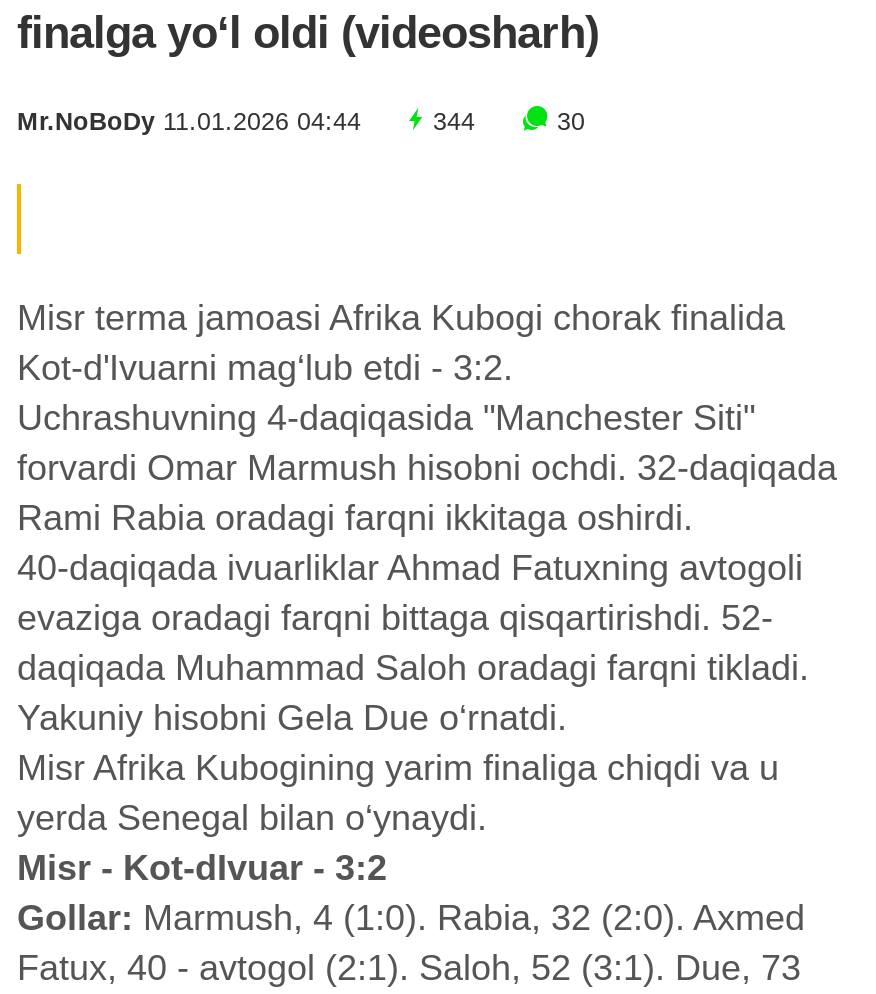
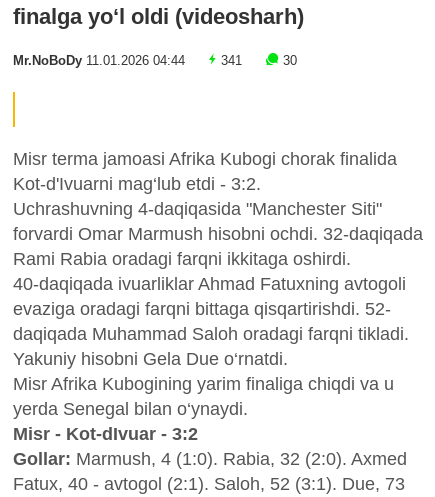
- 344
+ 341
